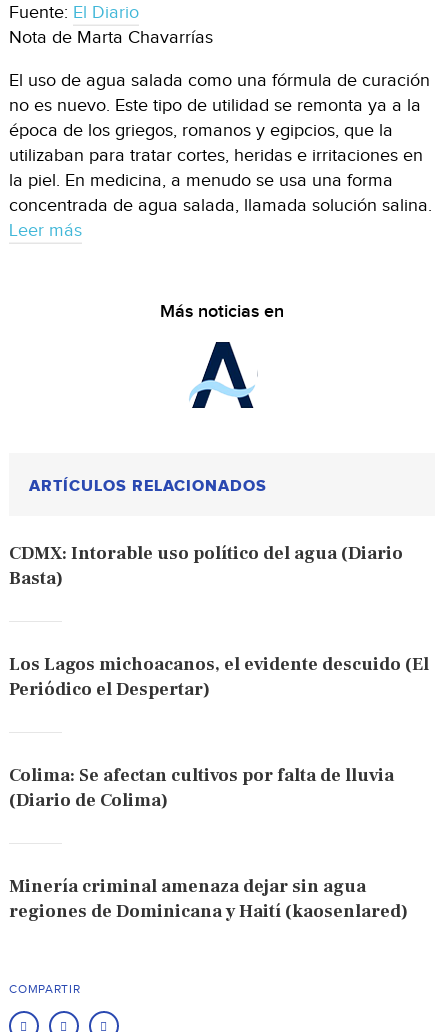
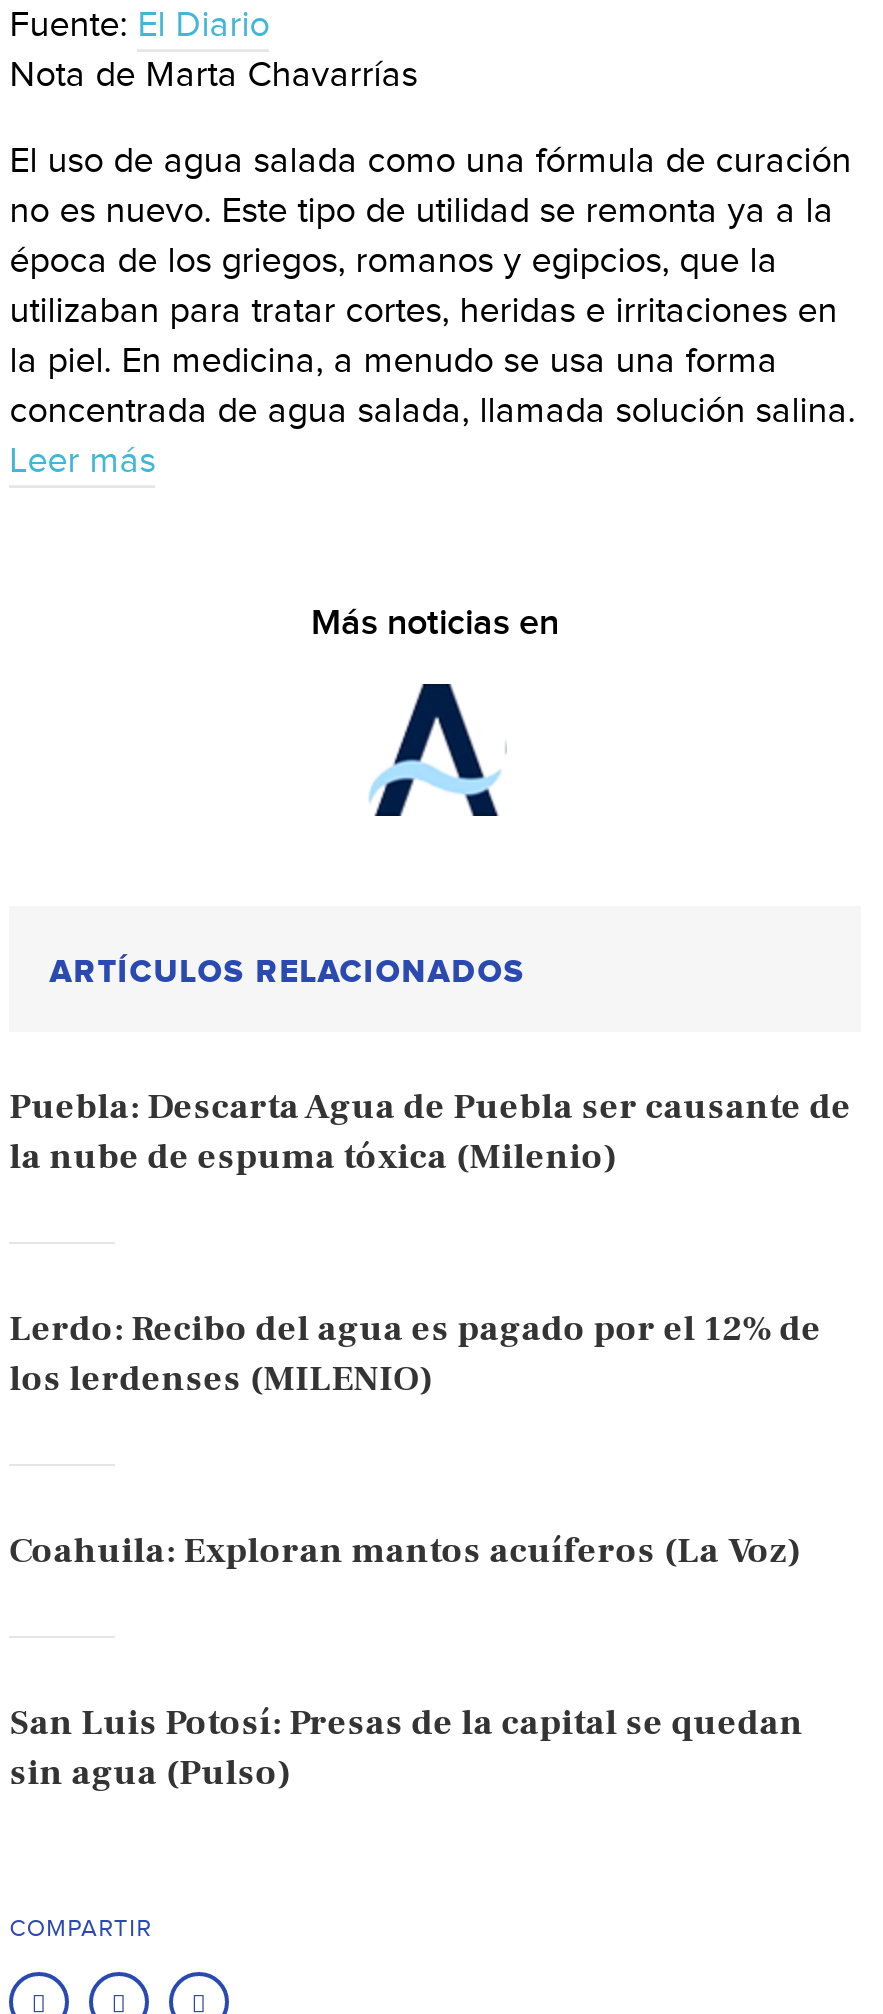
- CDMX: Intorable uso político del agua (Diario
- Basta)
+ Puebla: Descarta Agua de Puebla ser causante de
+ la nube de espuma tóxica (Milenio)

- Los Lagos michoacanos, el evidente descuido (El
- Periódico el Despertar)
+ Lerdo: Recibo del agua es pagado por el 12% de
+ los lerdenses (MILENIO)

- Colima: Se afectan cultivos por falta de lluvia
- (Diario de Colima)
+ Coahuila: Exploran mantos acuíferos (La Voz)

- Minería criminal amenaza dejar sin agua
- regiones de Dominicana y Haití (kaosenlared)
+ San Luis Potosí: Presas de la capital se quedan
+ sin agua (Pulso)
